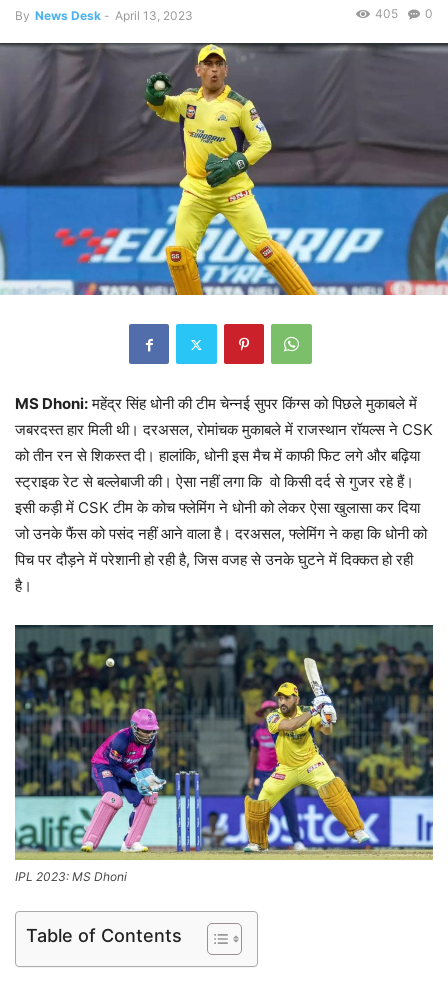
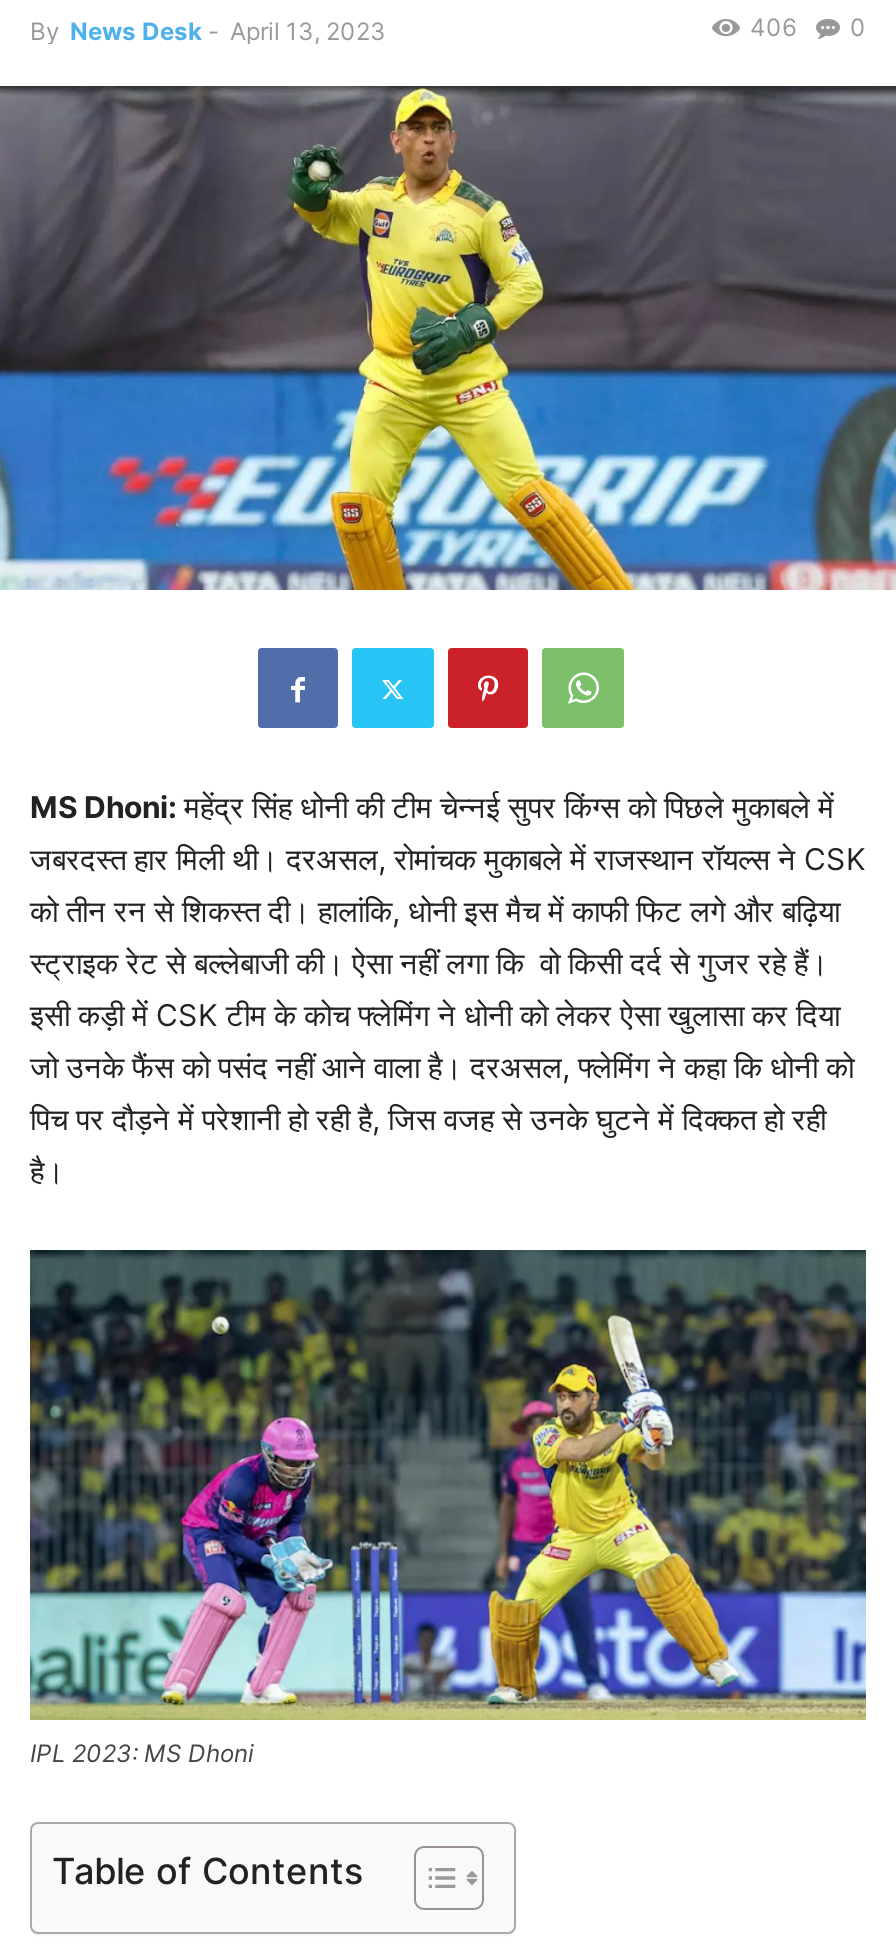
- 405 0
+ 406 0
